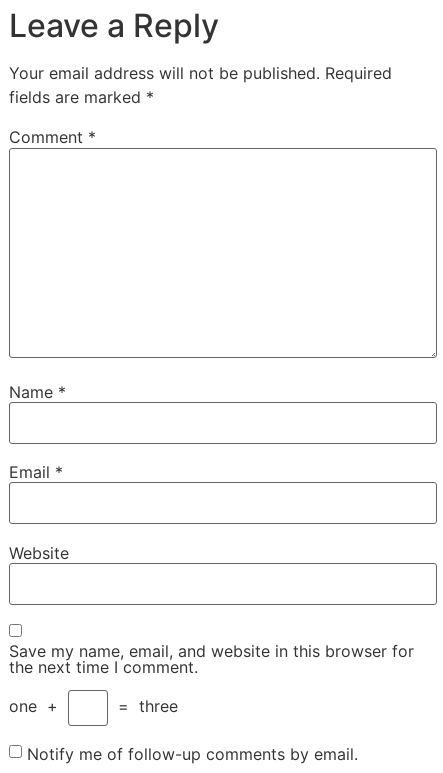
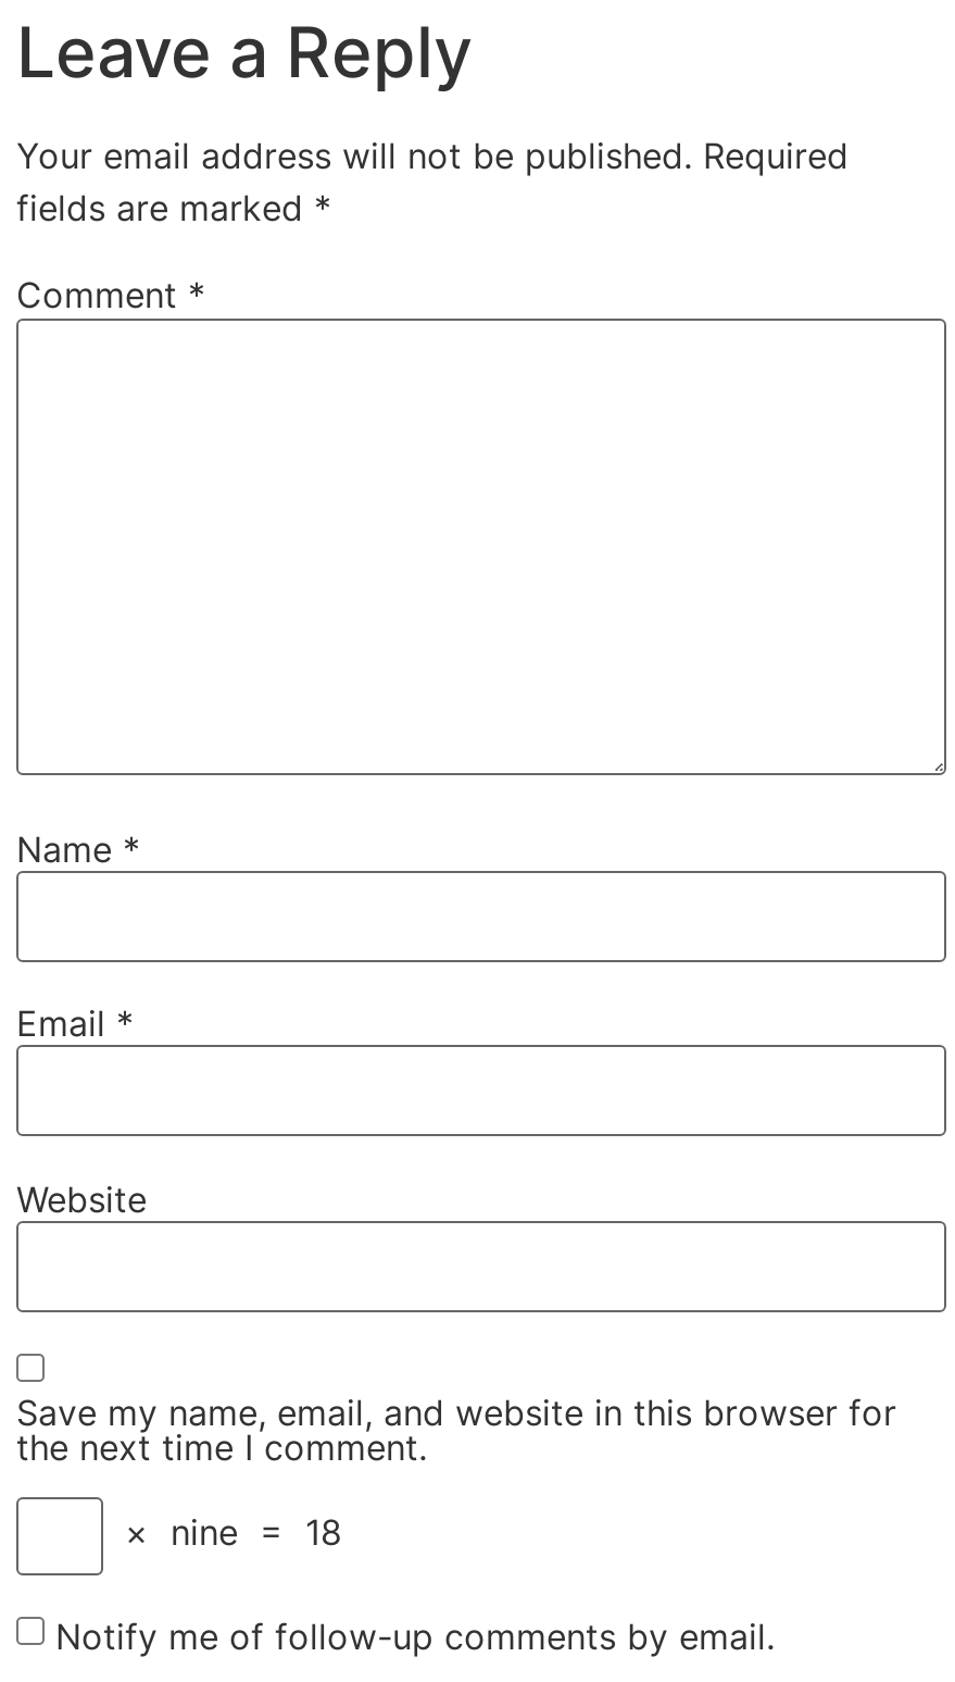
- one +
- = three
+ × nine = 18
